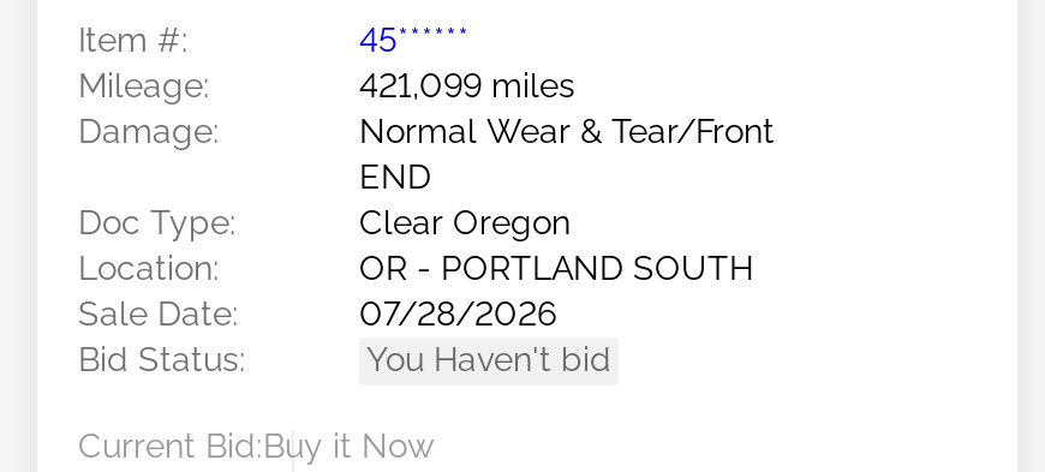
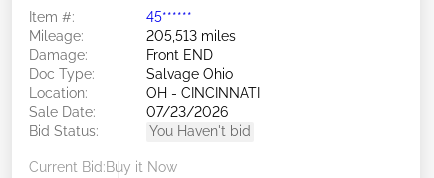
- 421,099 miles
+ 205,513 miles

- Normal Wear & Tear/Front
- END
+ Front END

- Clear Oregon
+ Salvage Ohio

- OR - PORTLAND SOUTH
+ OH - CINCINNATI

- 07/28/2026
+ 07/23/2026
